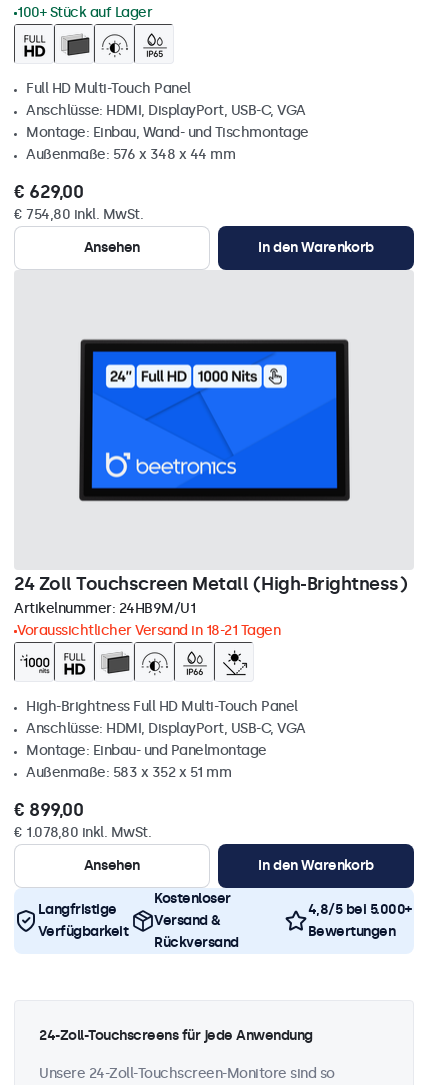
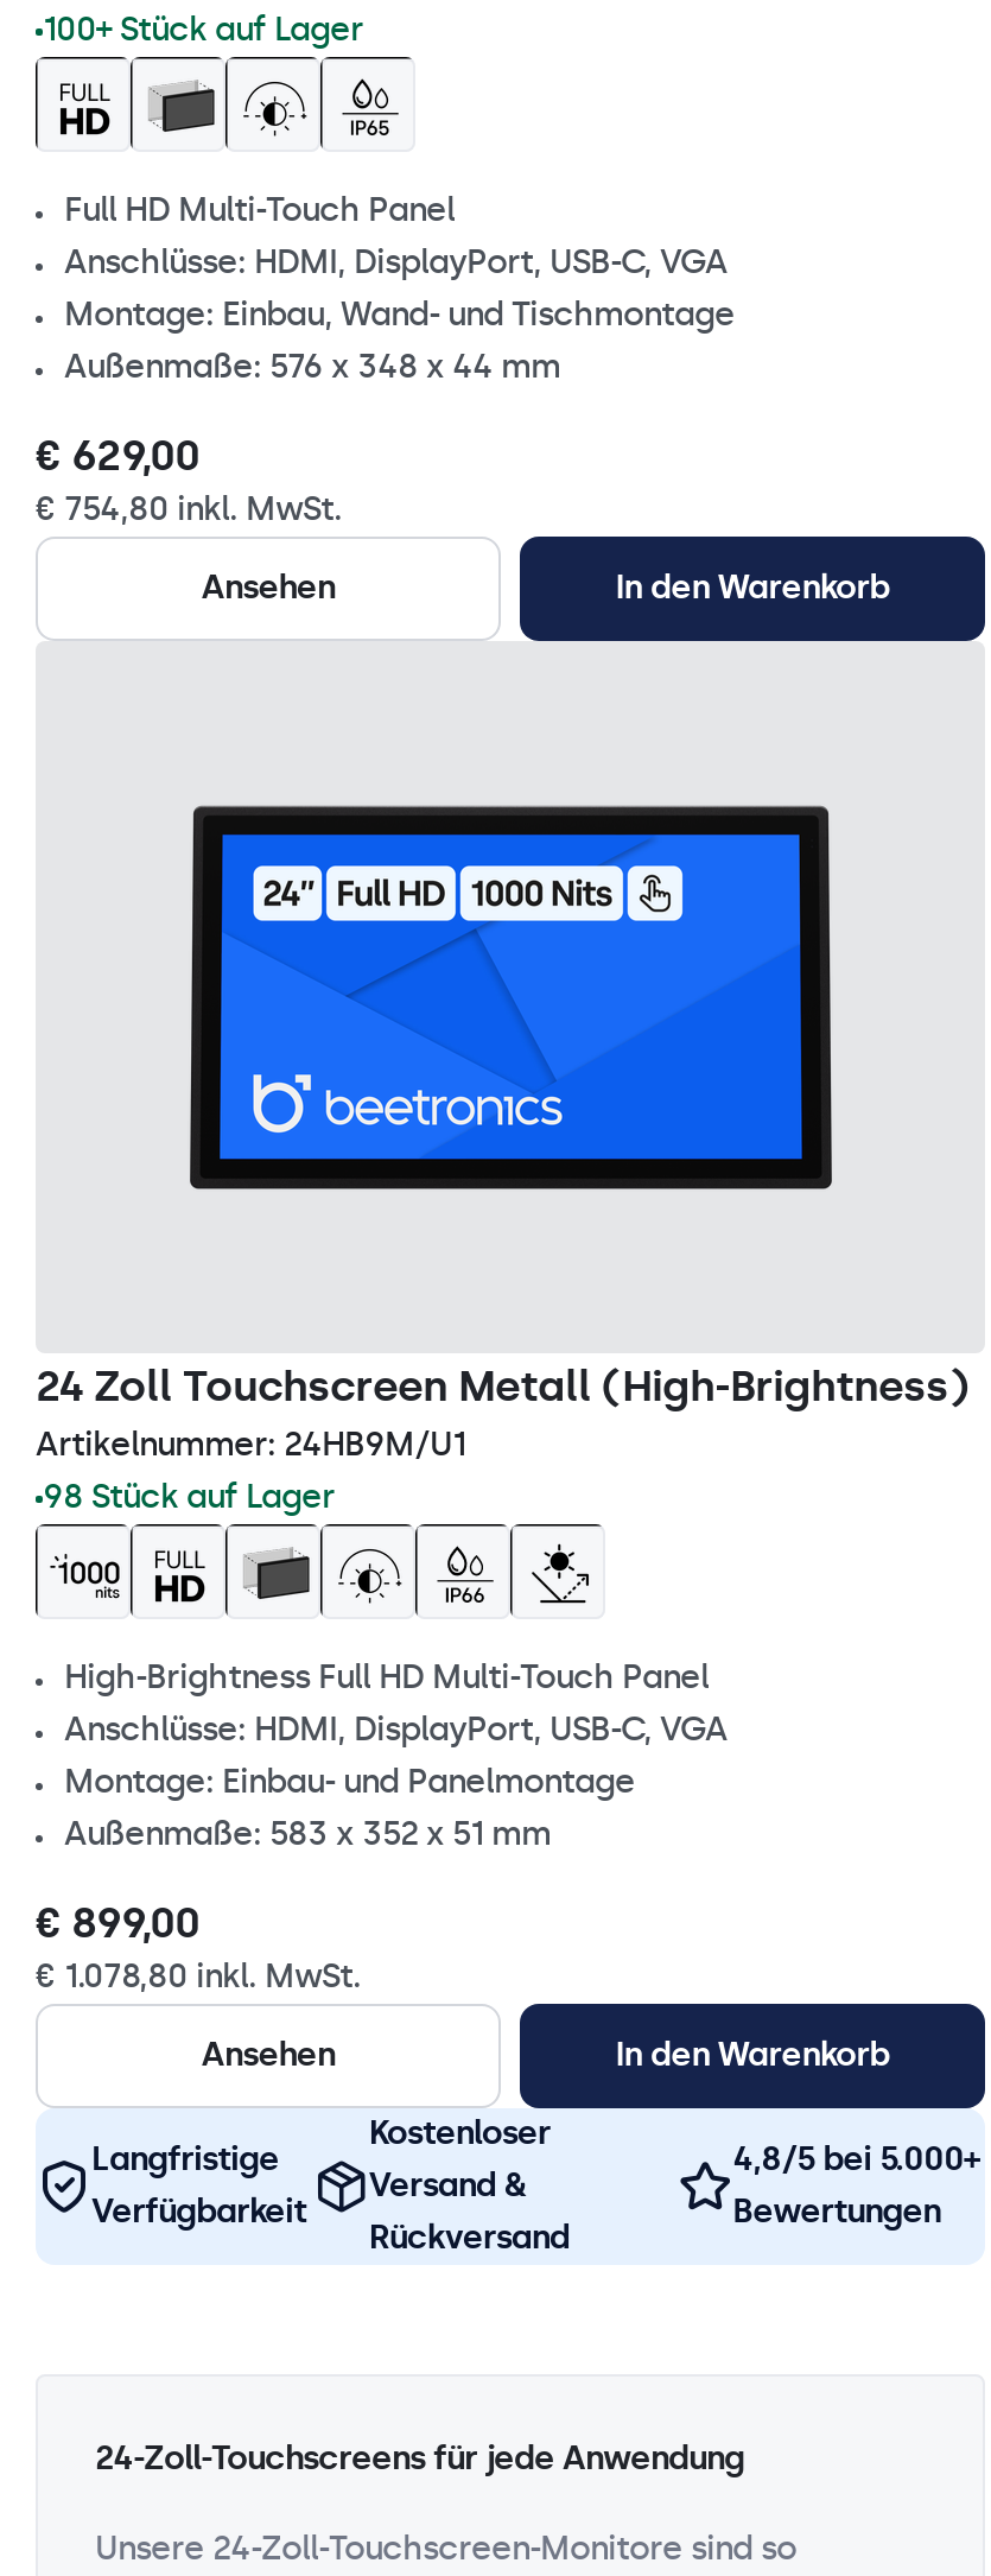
- Voraussichtlicher Versand in 18-21 Tagen
+ 98 Stück auf Lager
